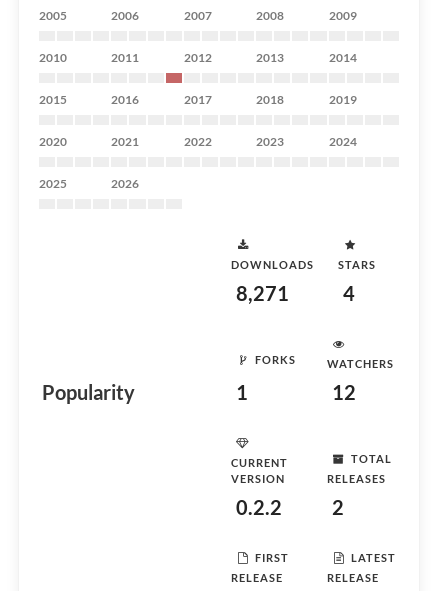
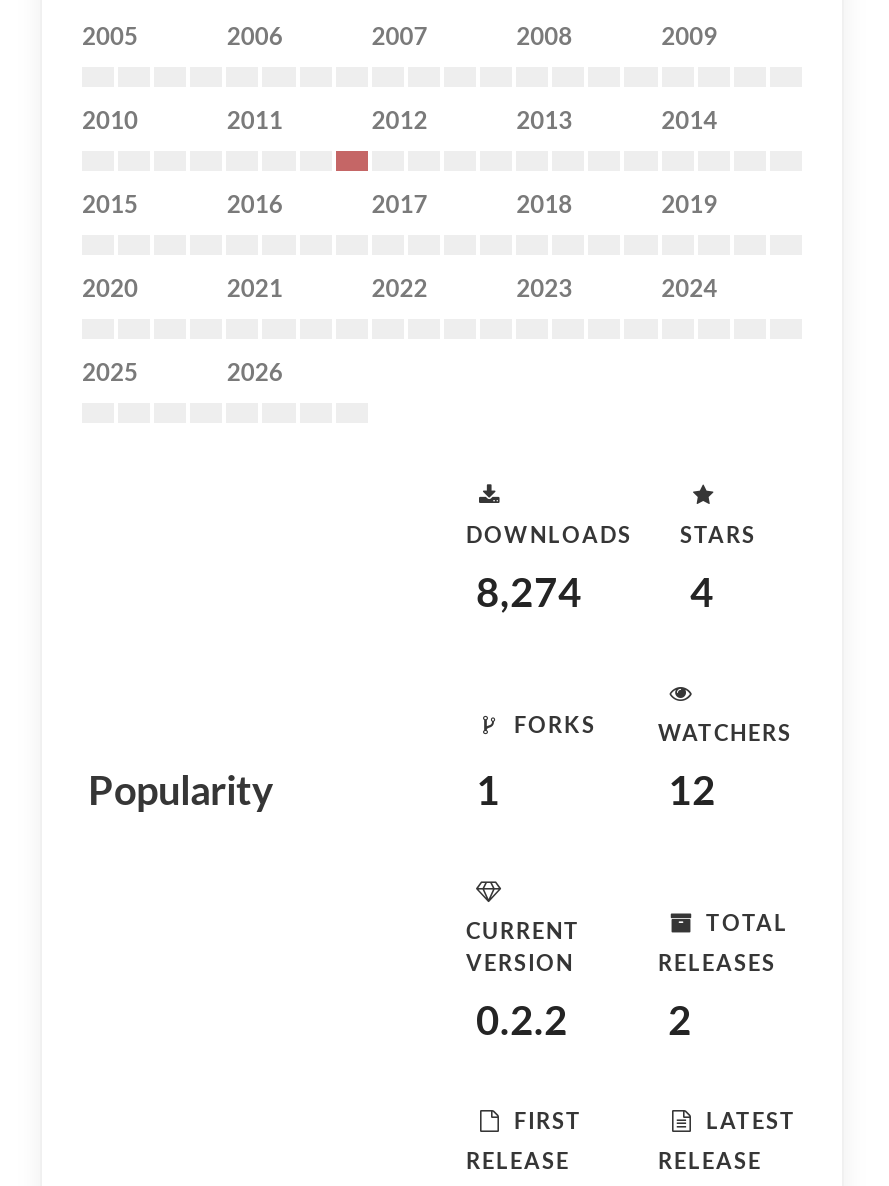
- 8,271
+ 8,274
